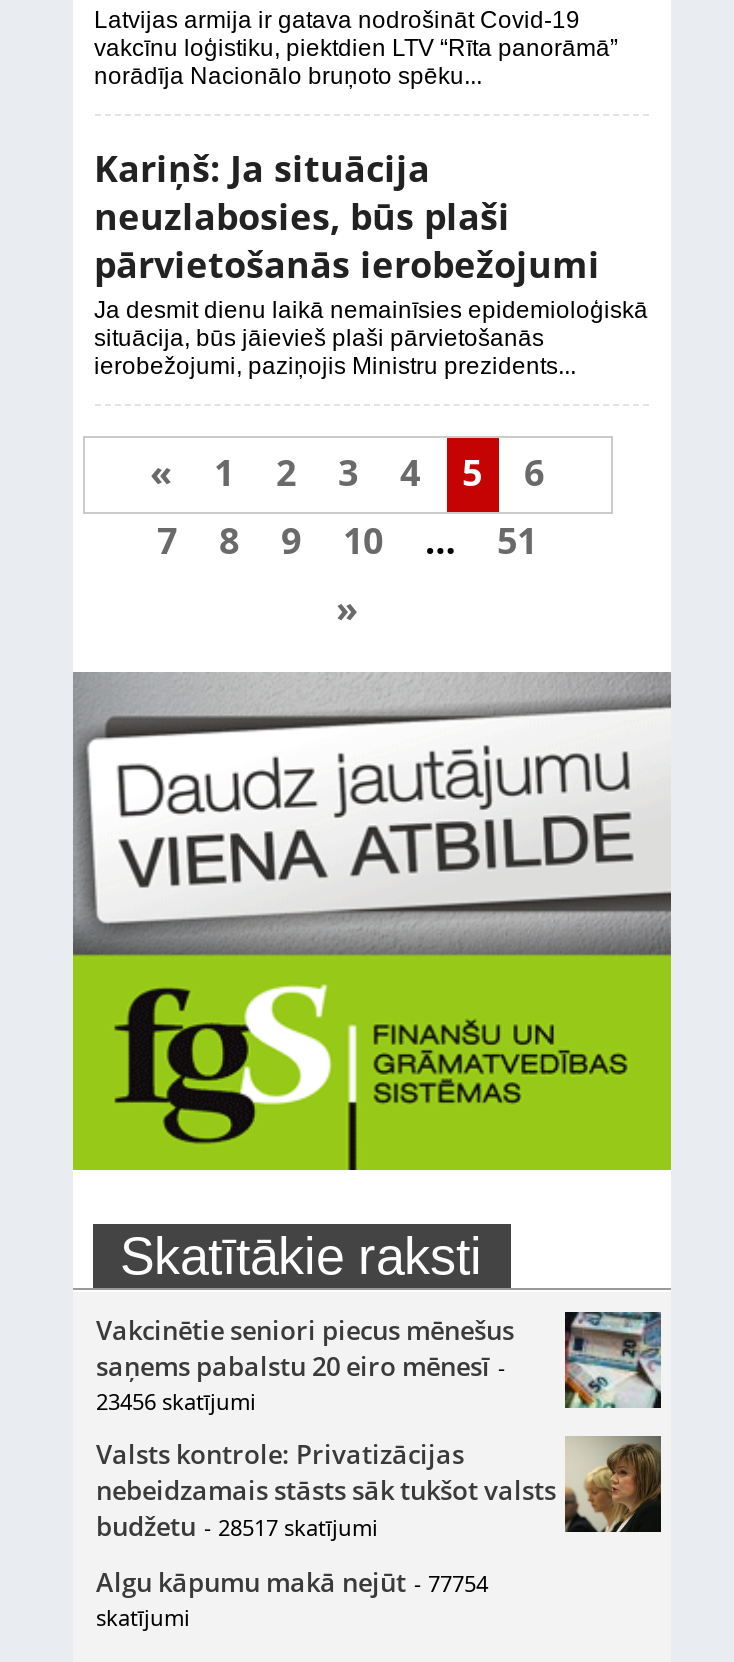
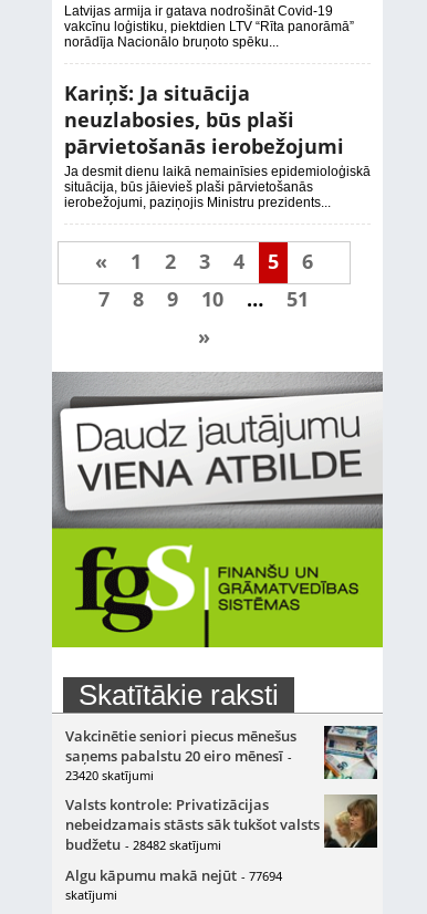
- 23456 skatījumi
+ 23420 skatījumi

- budžetu - 28517 skatījumi
+ budžetu - 28482 skatījumi

- Algu kāpumu makā nejūt - 77754
+ Algu kāpumu makā nejūt - 77694
